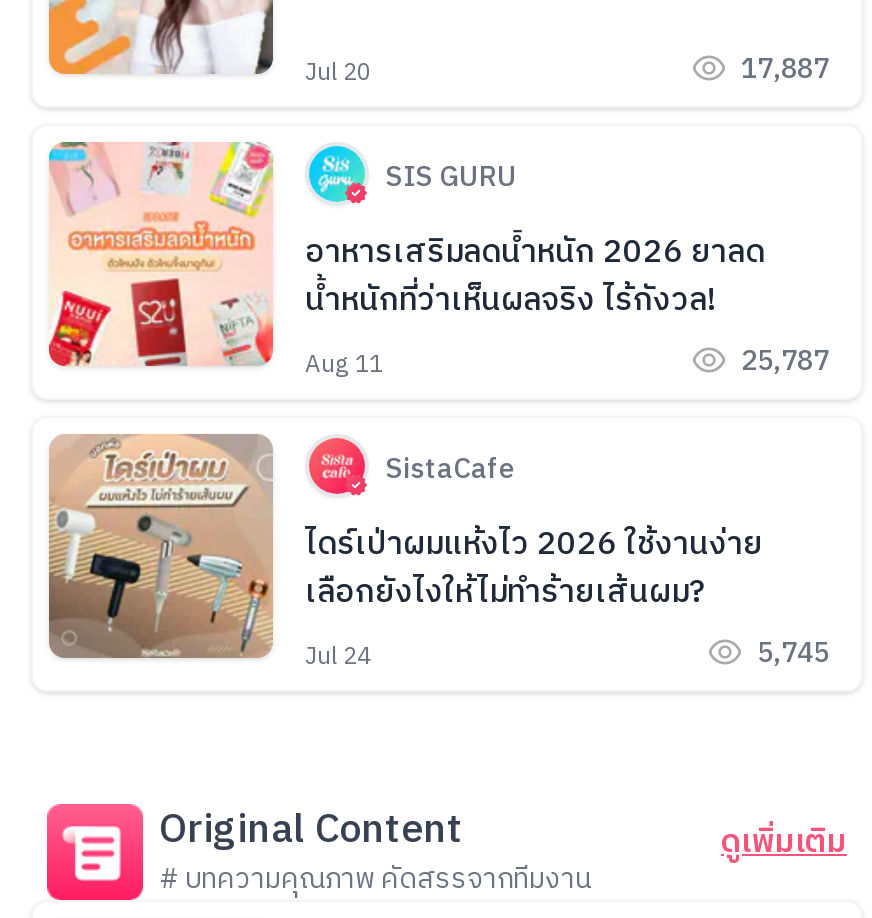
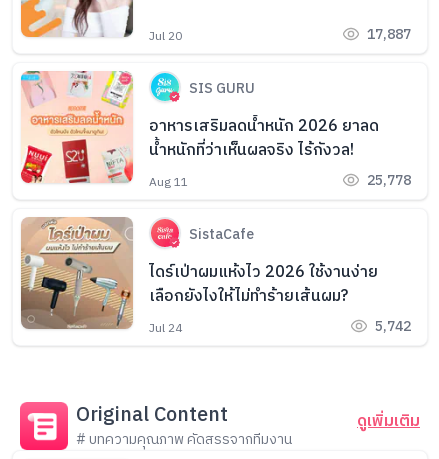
- 25,787
+ 25,778

- 5,745
+ 5,742
